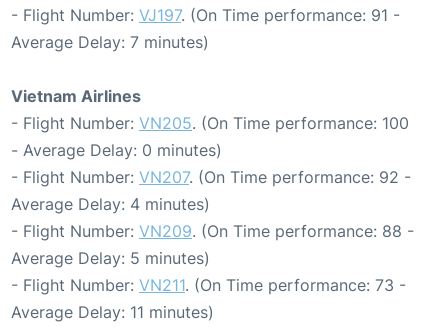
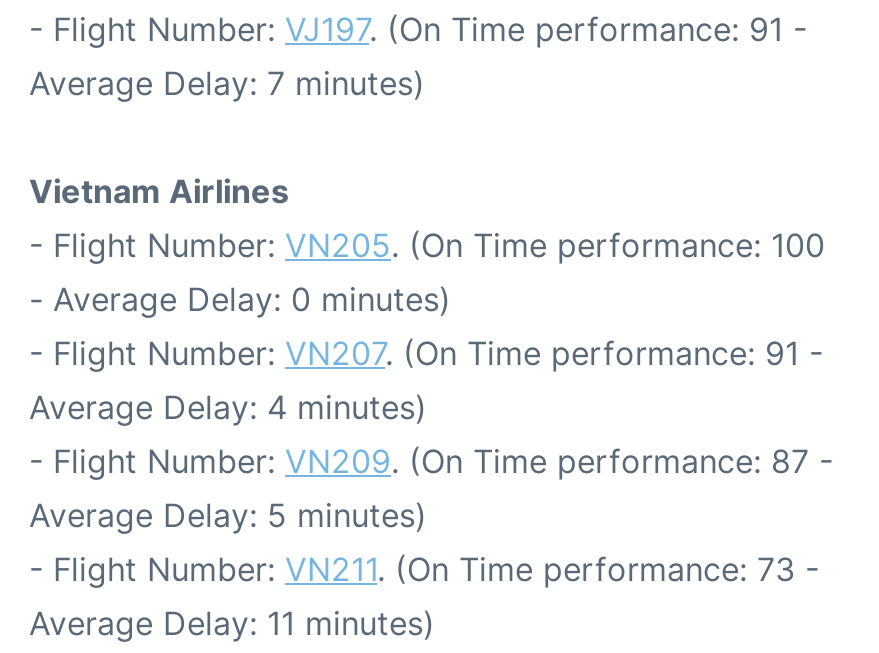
- - Flight Number: VN207. (On Time performance: 92 -
+ - Flight Number: VN207. (On Time performance: 91 -

- - Flight Number: VN209. (On Time performance: 88 -
+ - Flight Number: VN209. (On Time performance: 87 -
